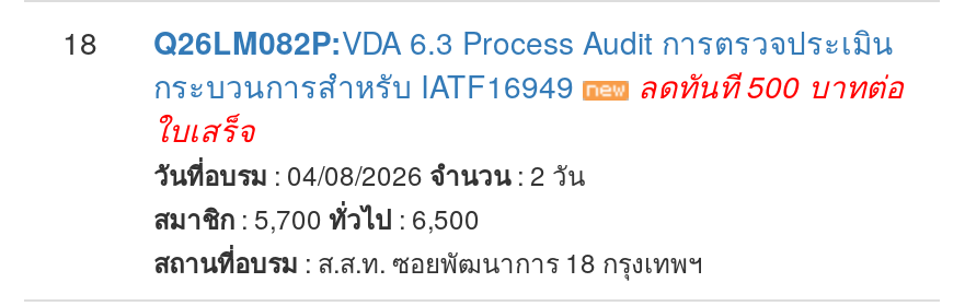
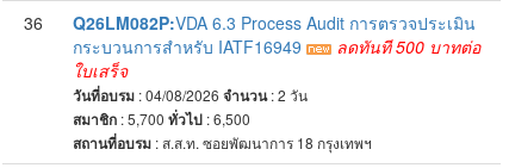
- 18 Q26LM082P:VDA 6.3 Process Audit การตรวจประเมิน
+ 36 Q26LM082P:VDA 6.3 Process Audit การตรวจประเมิน
